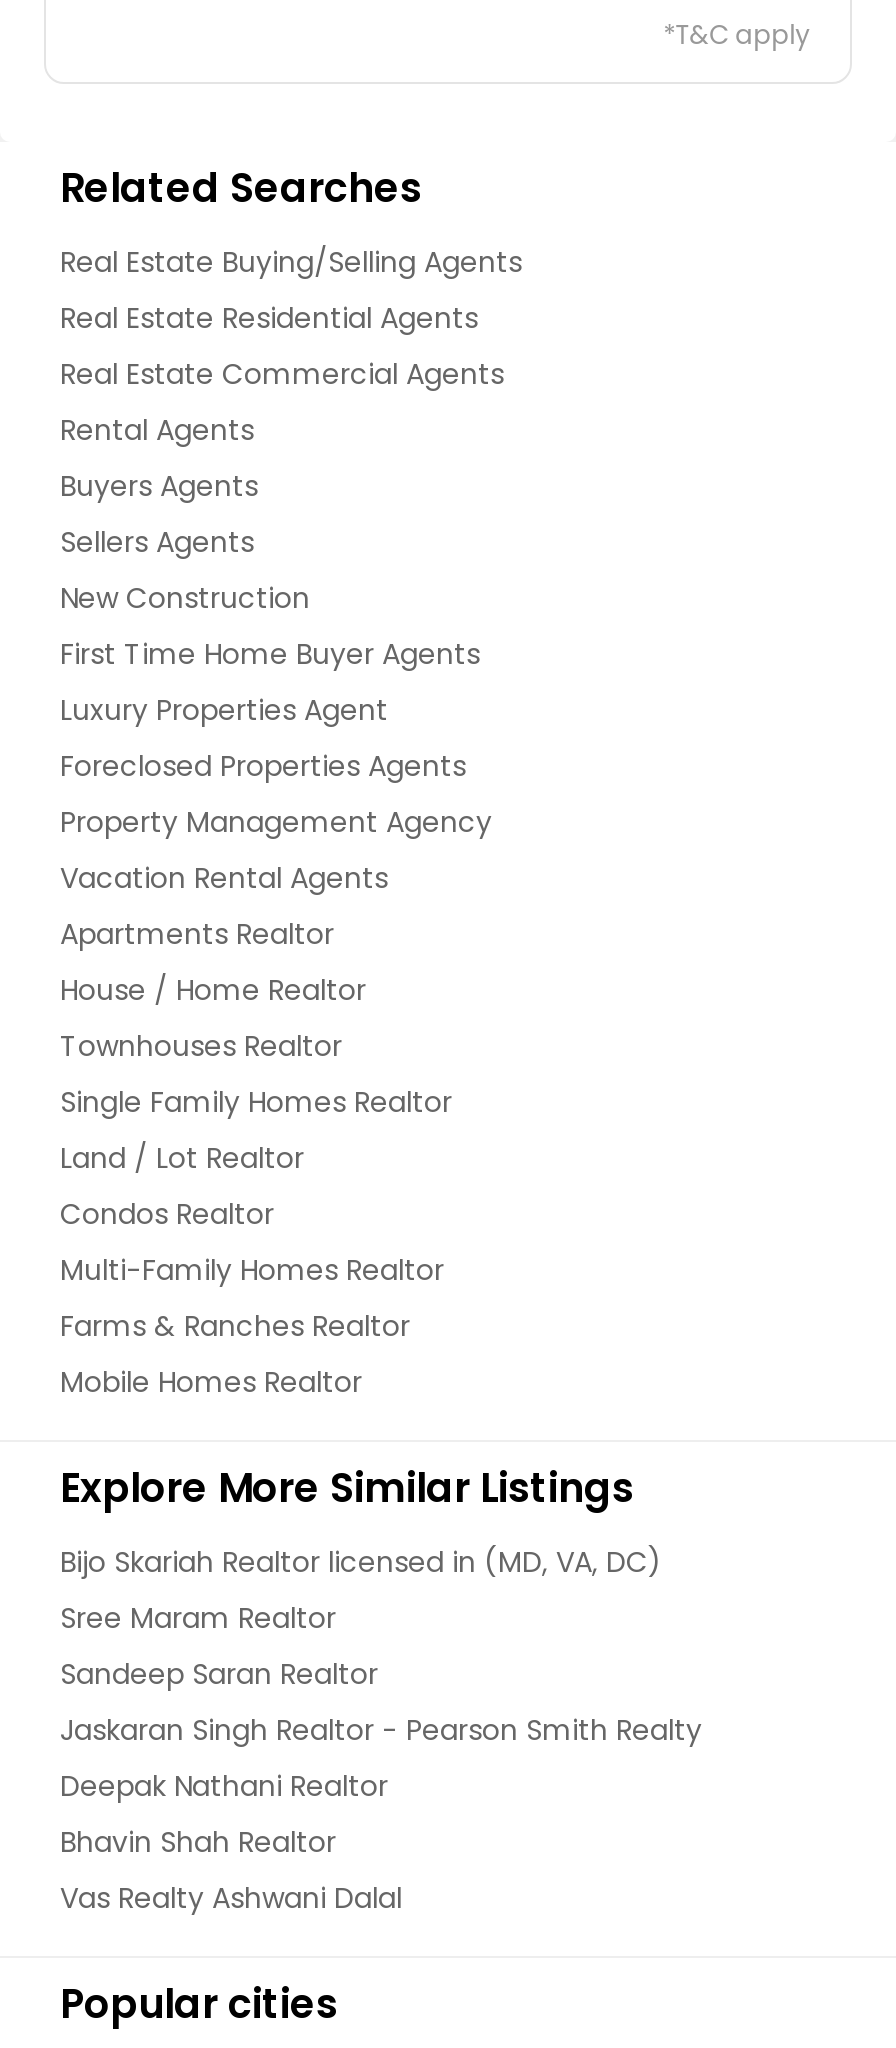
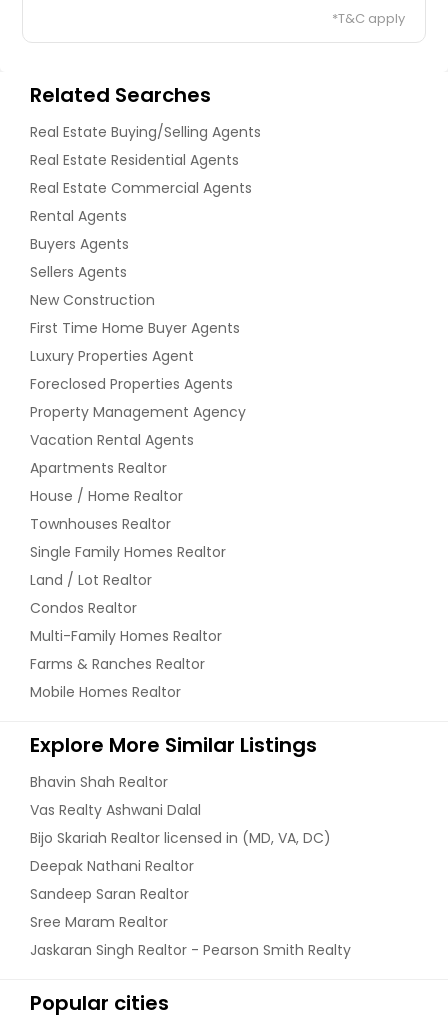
moved down: Bijo Skariah Realtor licensed in (MD, VA, DC) | Deepak Nathani Realtor | Sandeep Saran Realtor | Sree Maram Realtor | Jaskaran Singh Realtor - Pearson Smith Realty

moved up: Bhavin Shah Realtor | Vas Realty Ashwani Dalal
